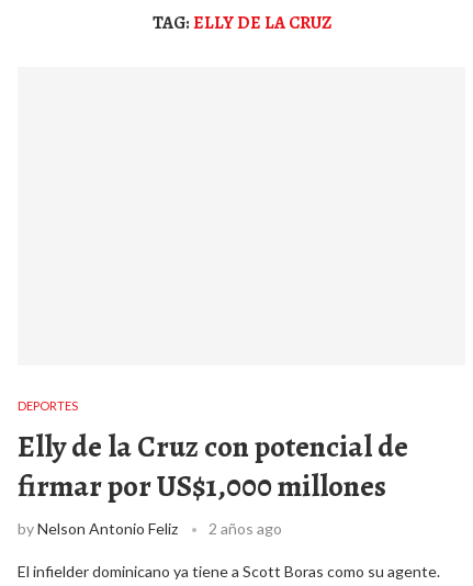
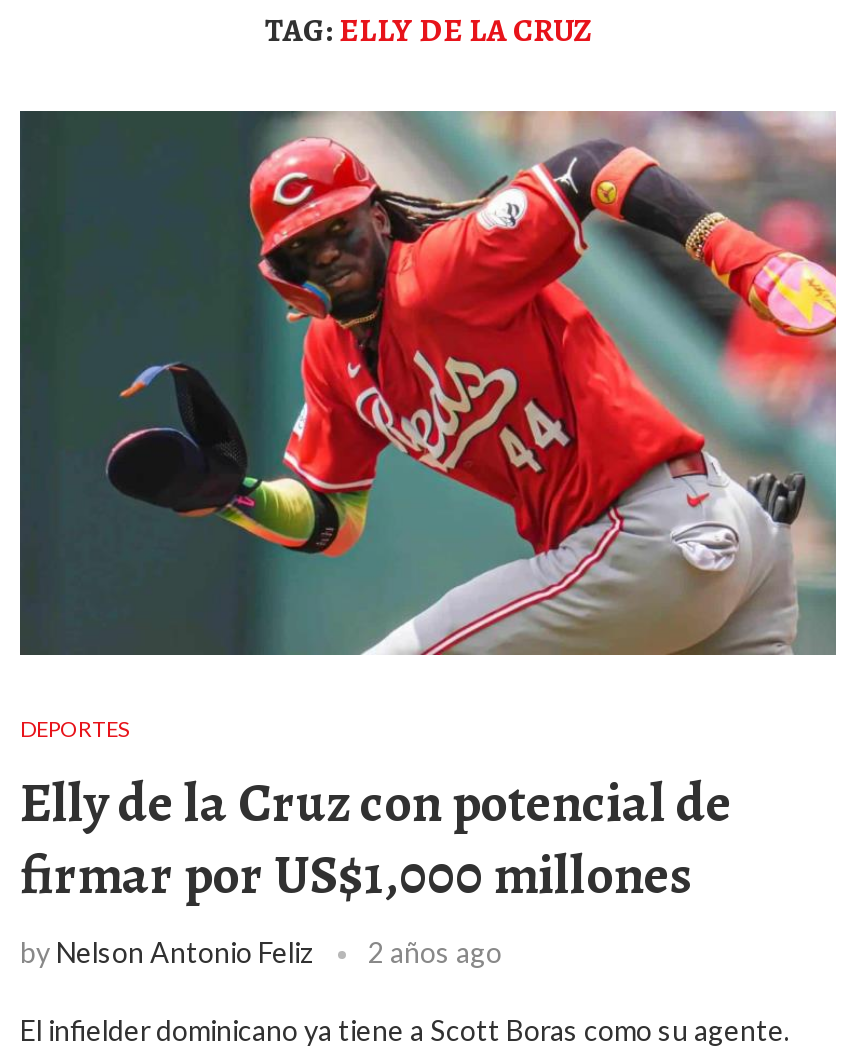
+ [image]
